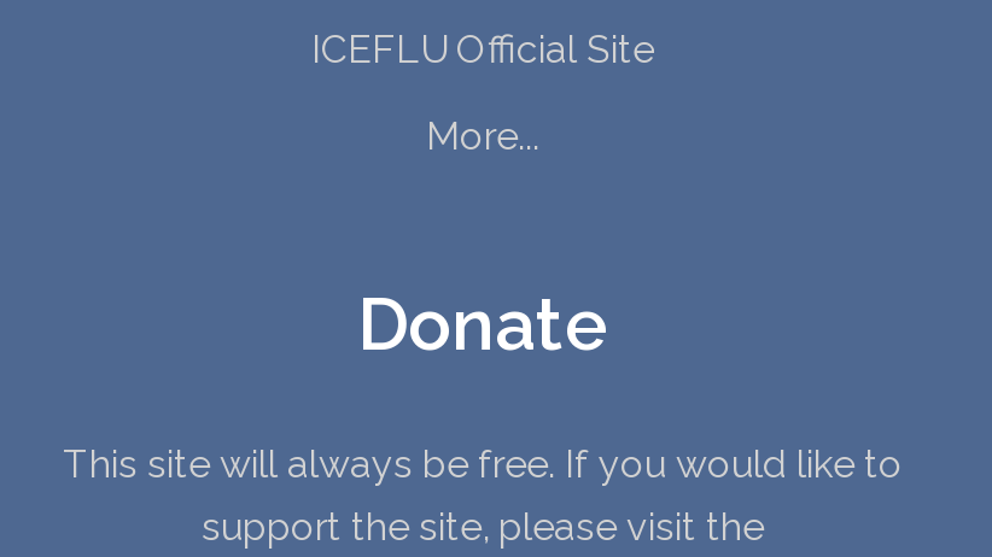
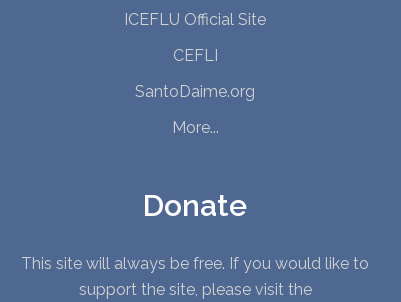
+ CEFLI
+ SantoDaime.org
